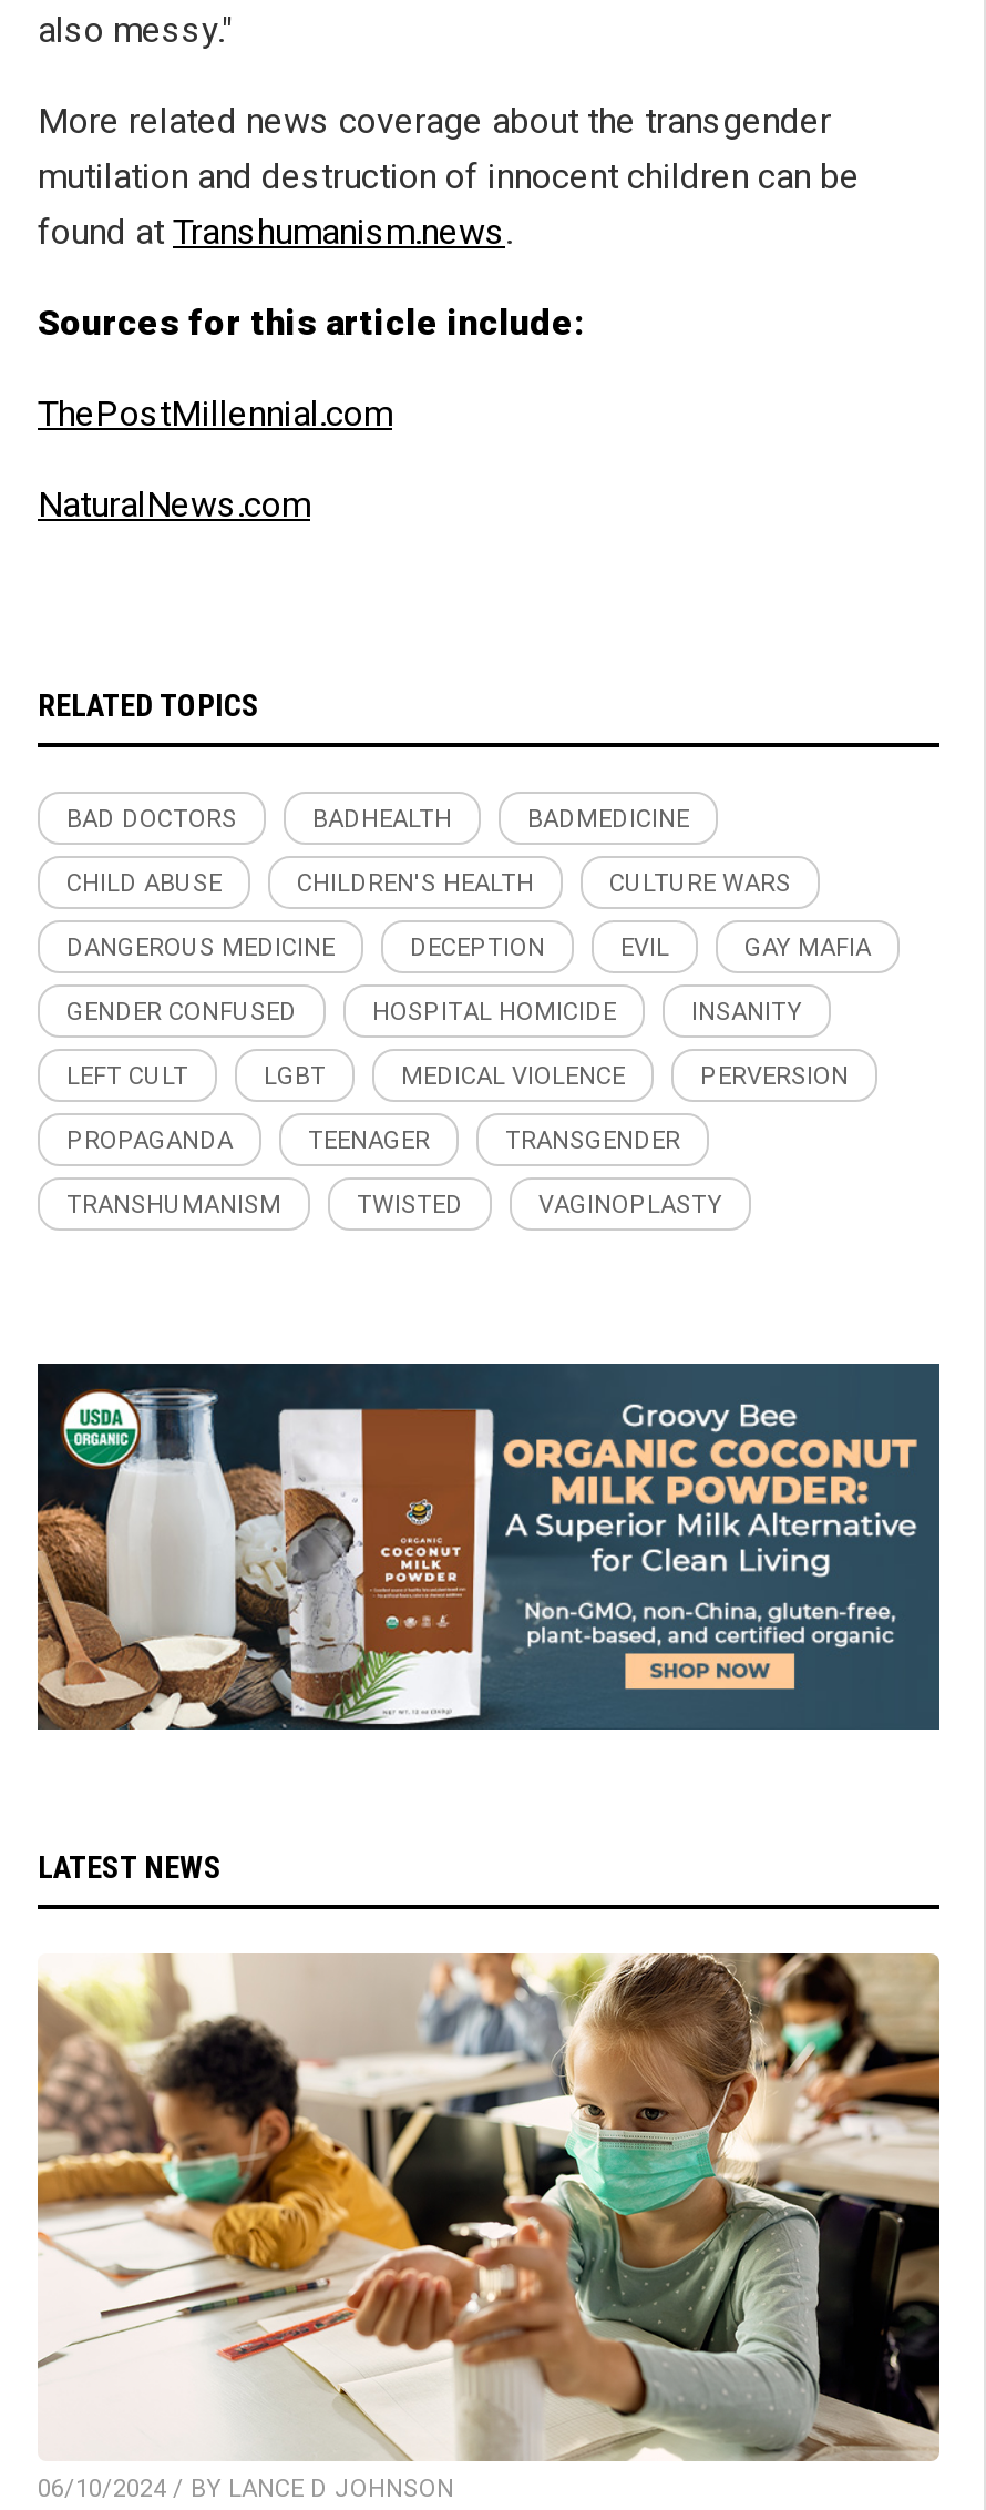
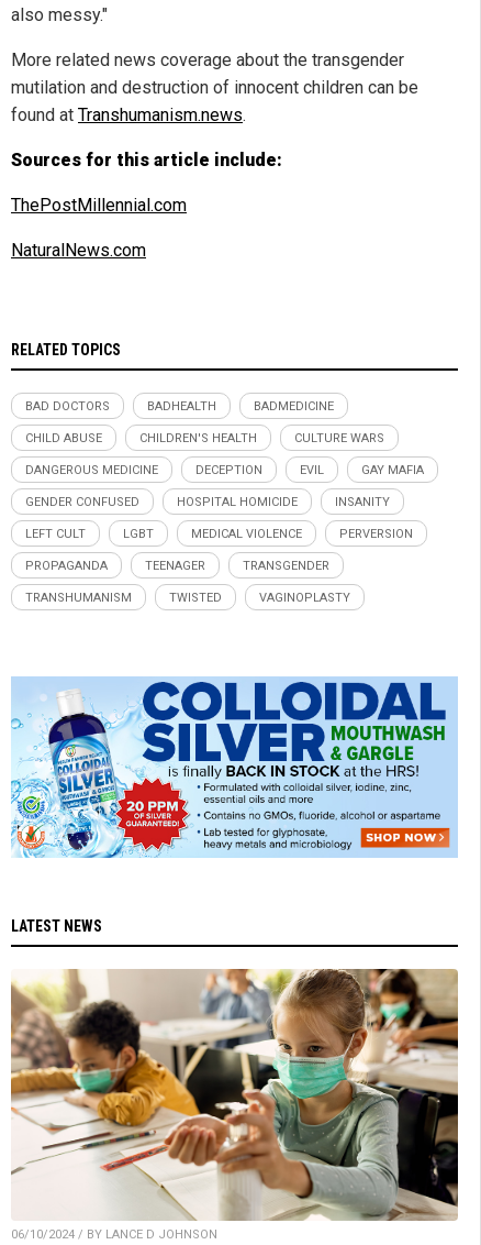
- [image]
+ [image]
